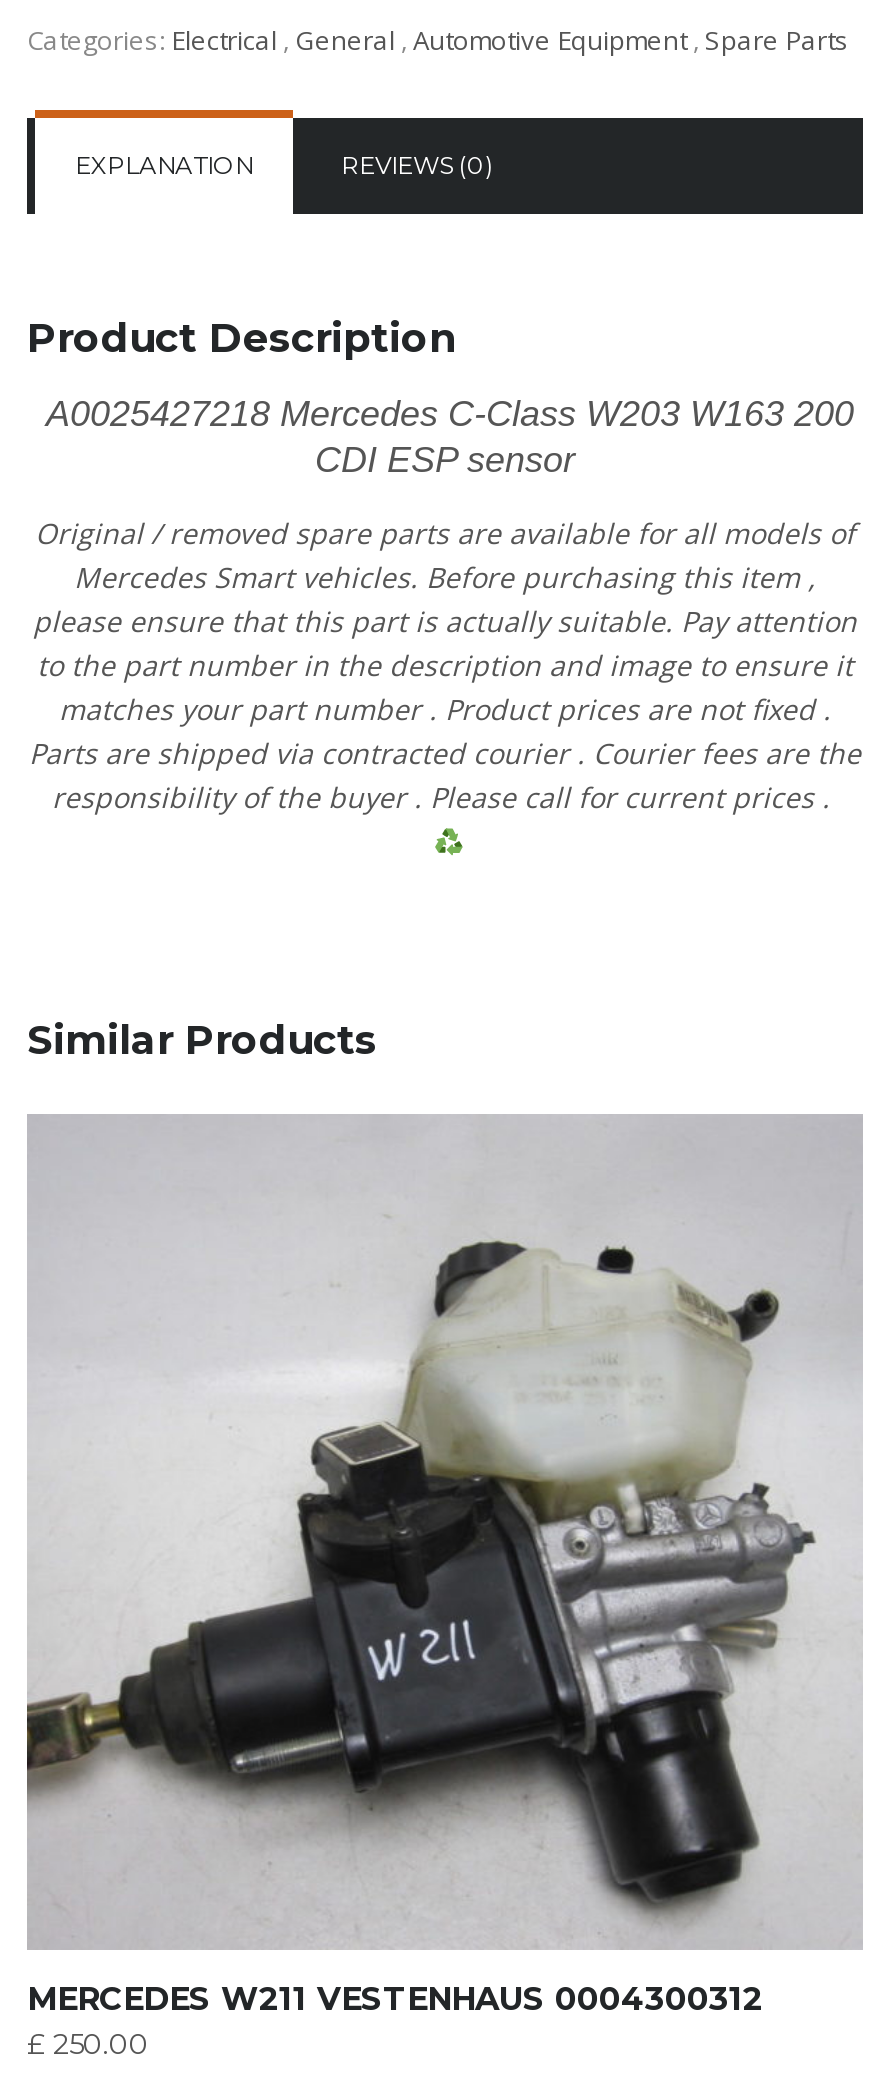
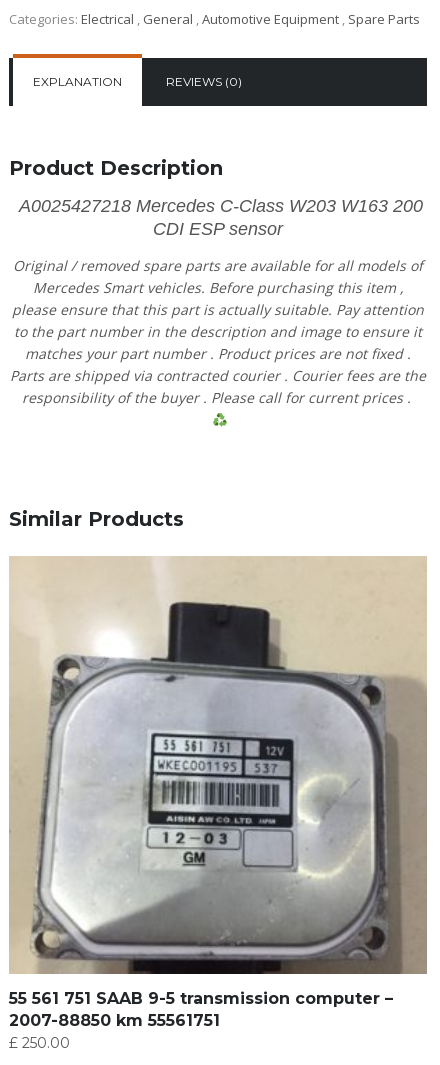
- [image]
- MERCEDES W211 VESTENHAUS 0004300312
+ [image]
+ 55 561 751 SAAB 9-5 transmission computer –
+ 2007-88850 km 55561751
